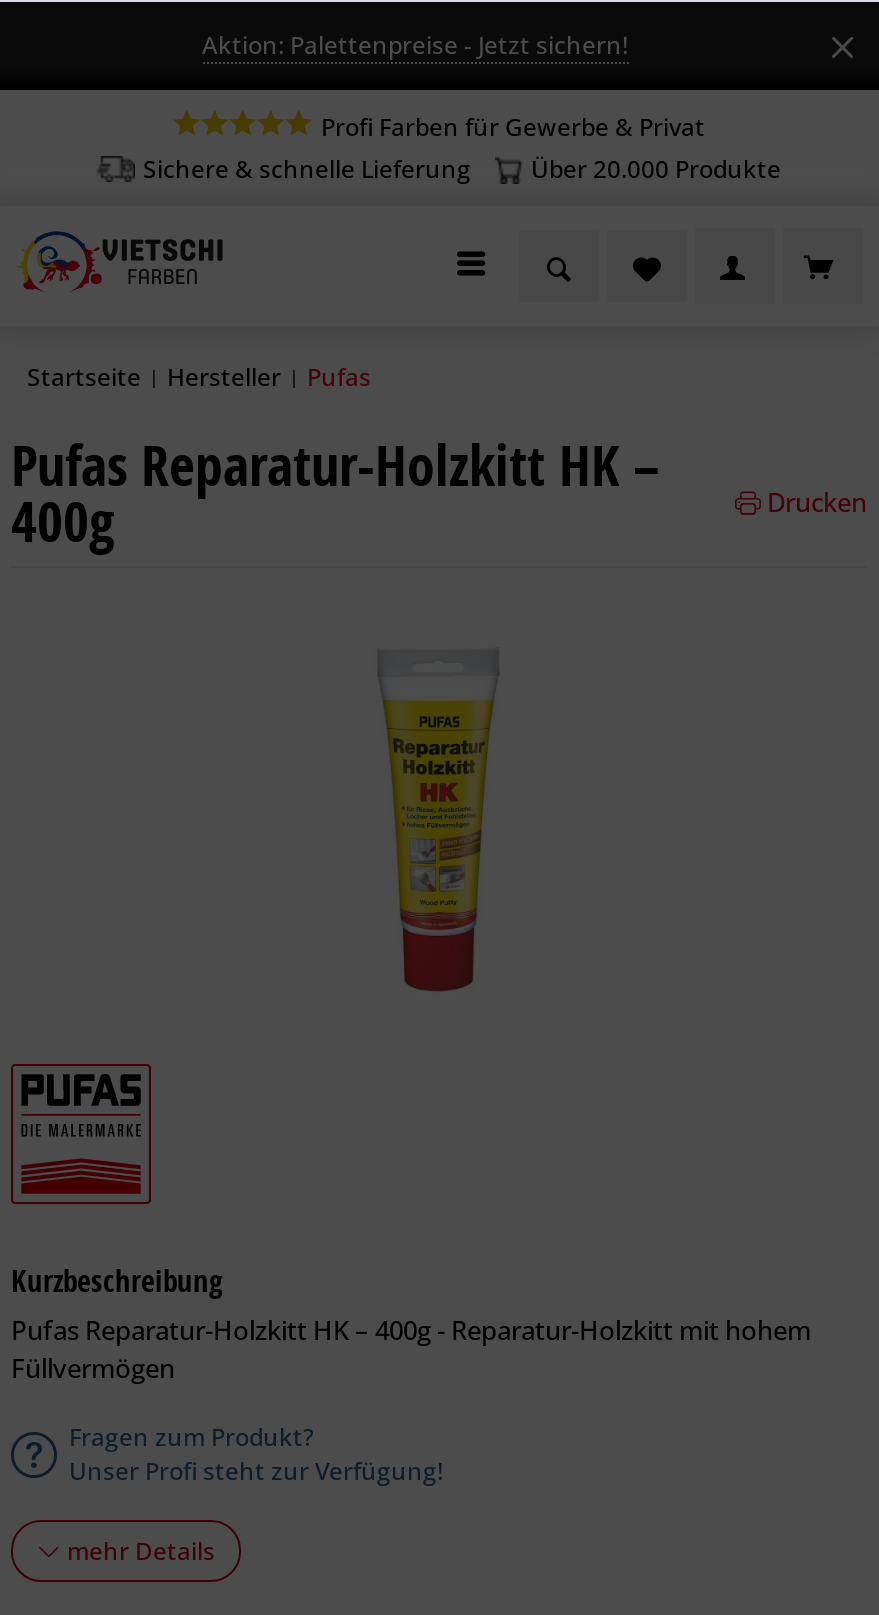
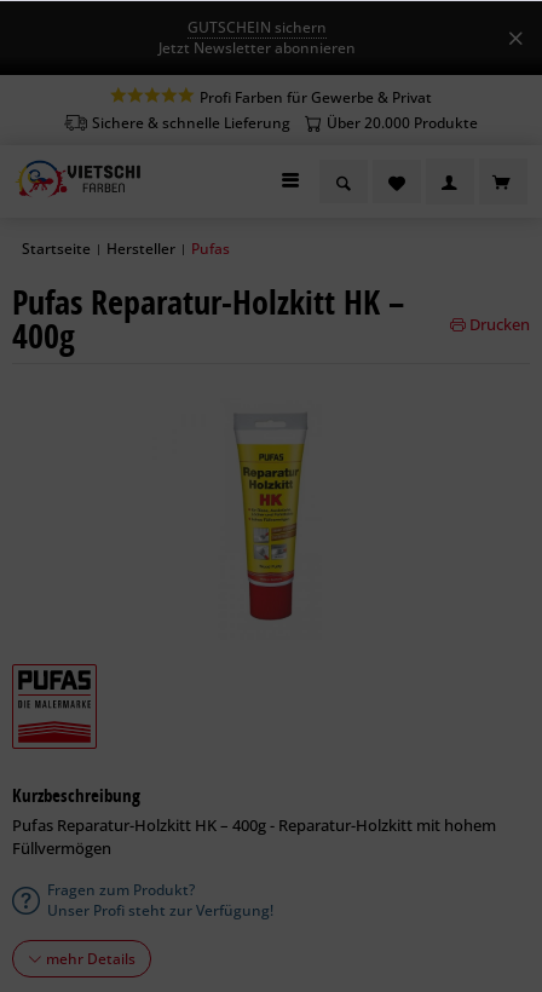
- Aktion: Palettenpreise - Jetzt sichern!
+ GUTSCHEIN sichern
+ Jetzt Newsletter abonnieren
